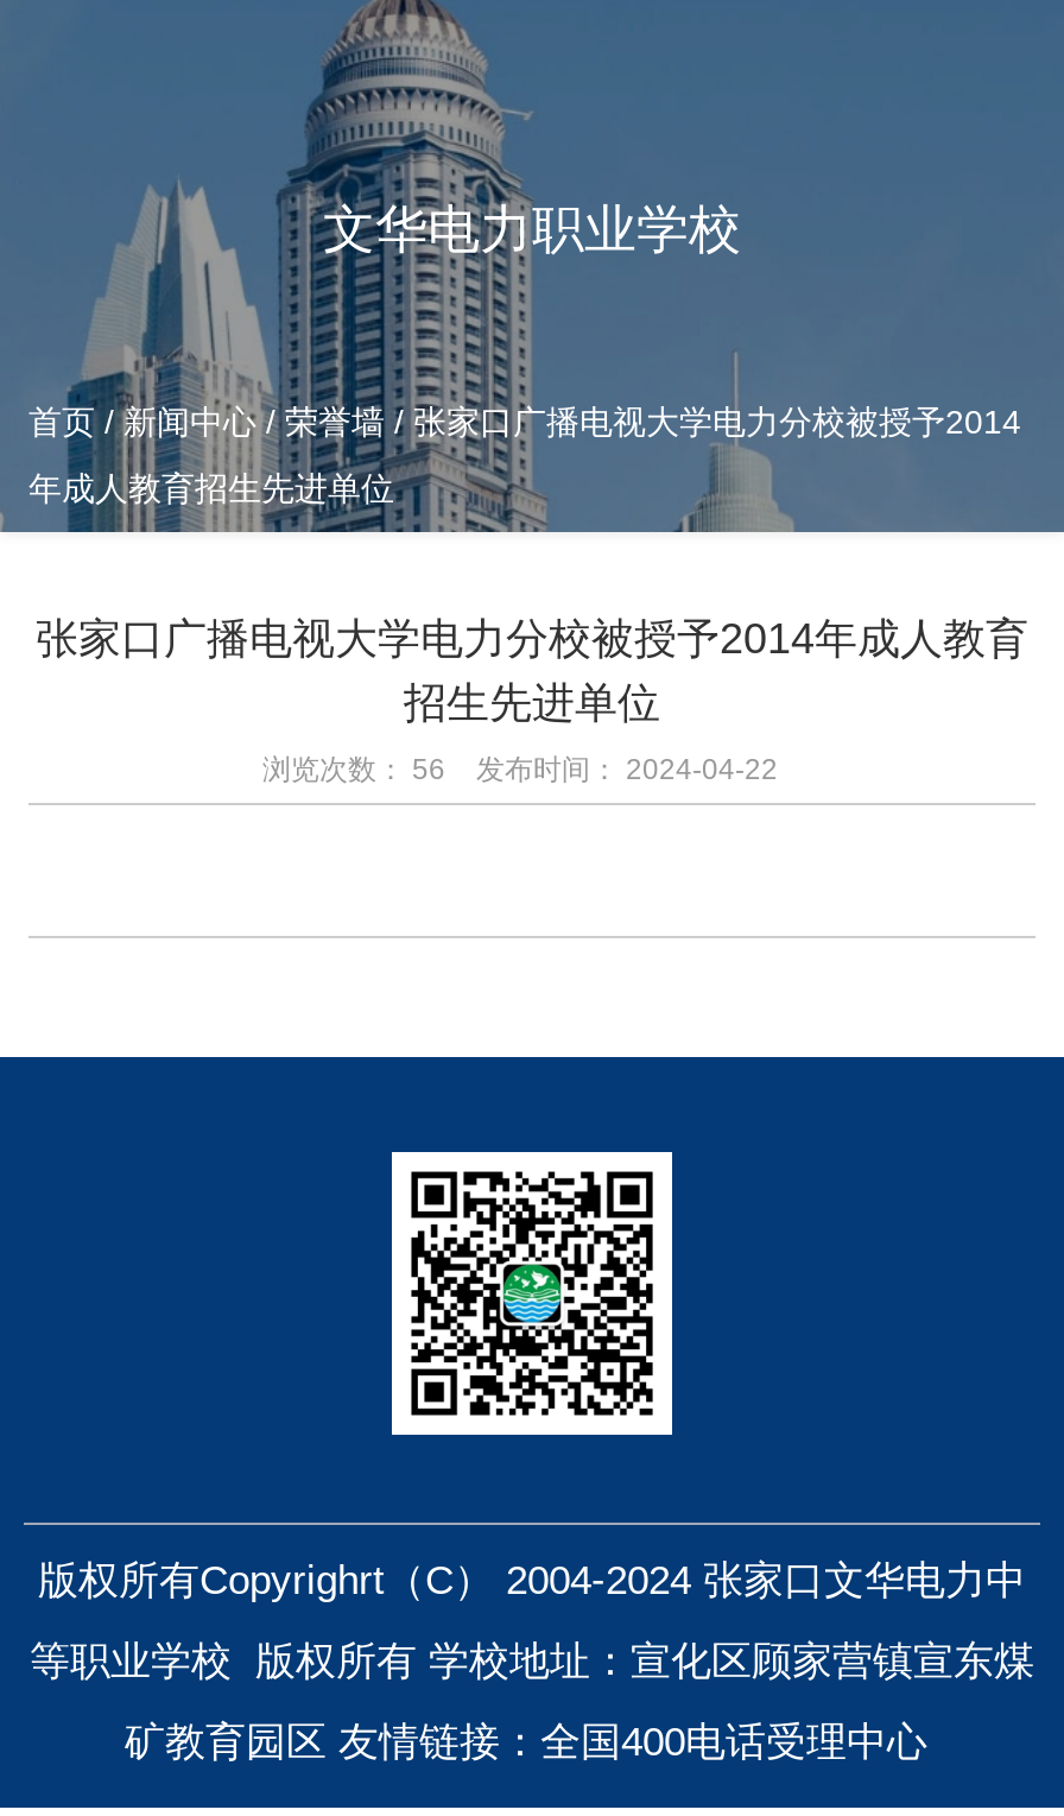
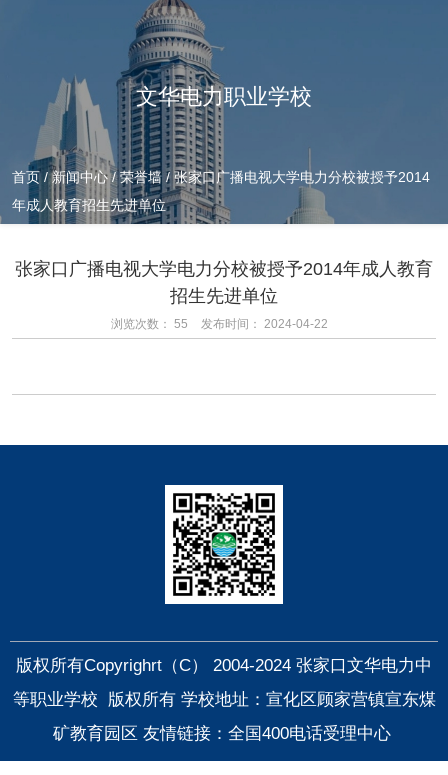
- 浏览次数：56 发布时间： 2024-04-22
+ 浏览次数：55 发布时间： 2024-04-22
